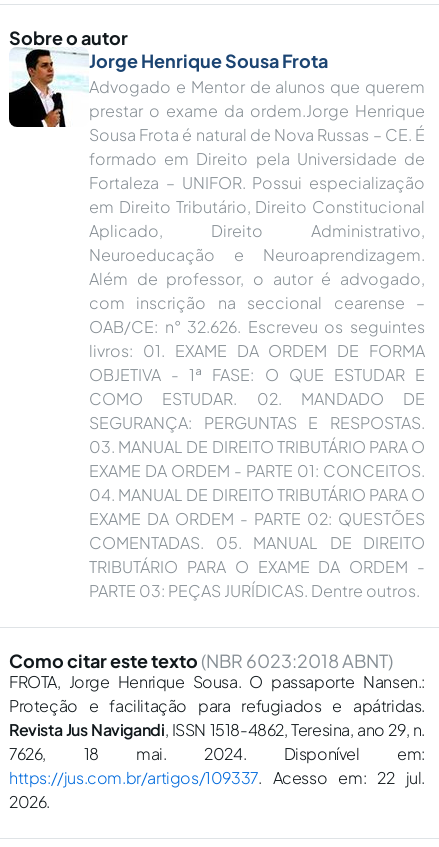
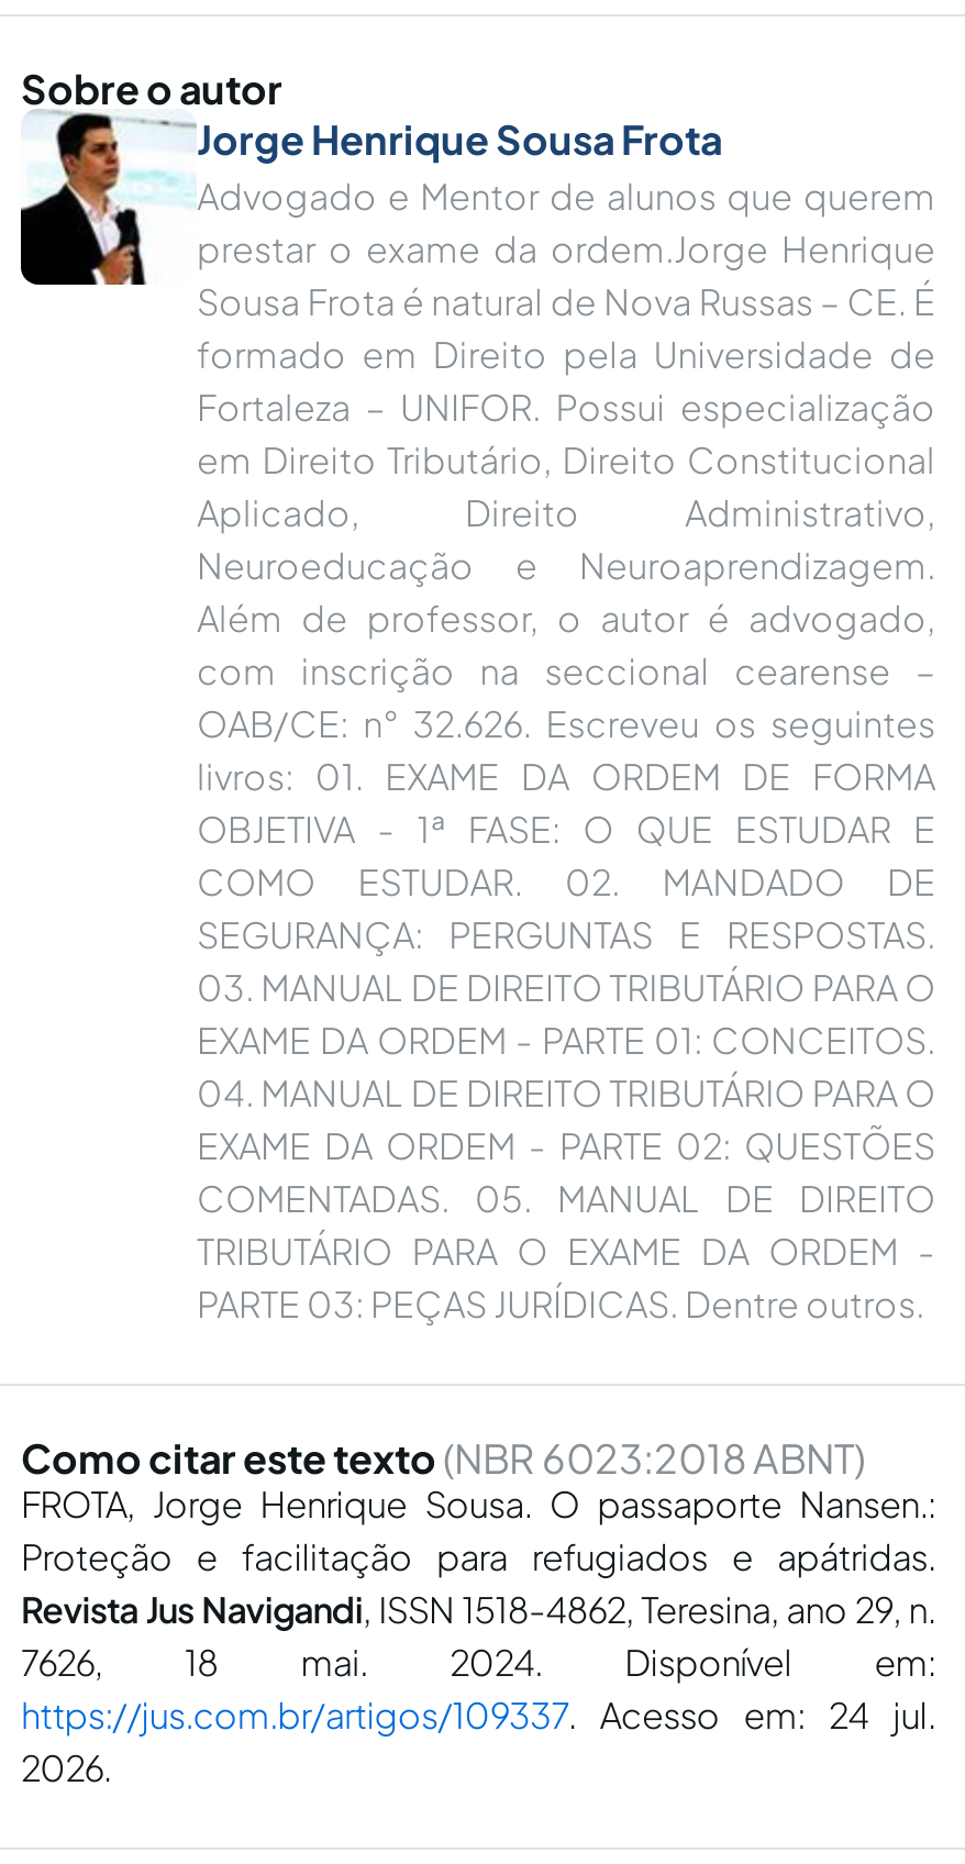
- https://jus.com.br/artigos/109337. Acesso em: 22 jul.
+ https://jus.com.br/artigos/109337. Acesso em: 24 jul.
